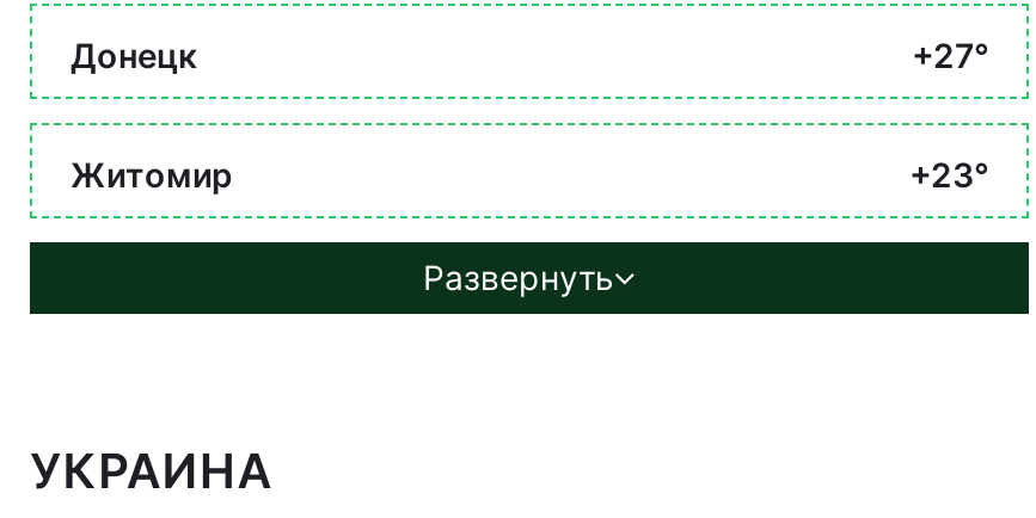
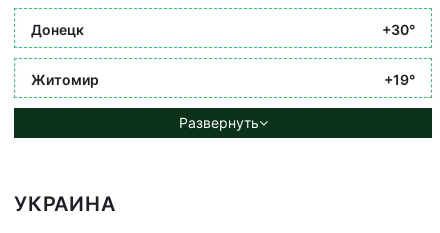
- +27°
+ +30°

- +23°
+ +19°
